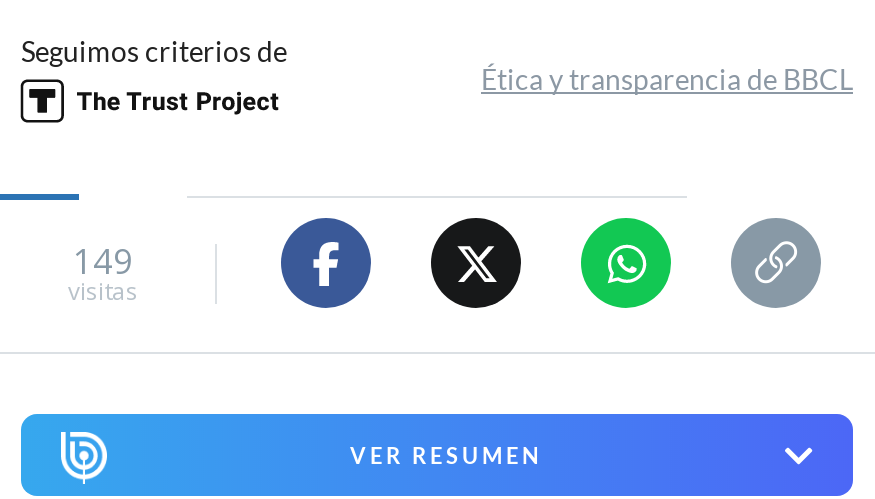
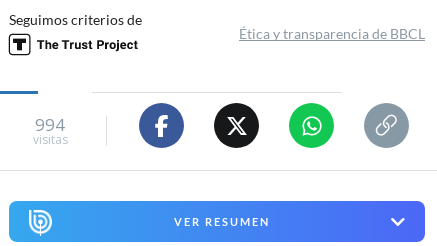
- 149
+ 994
